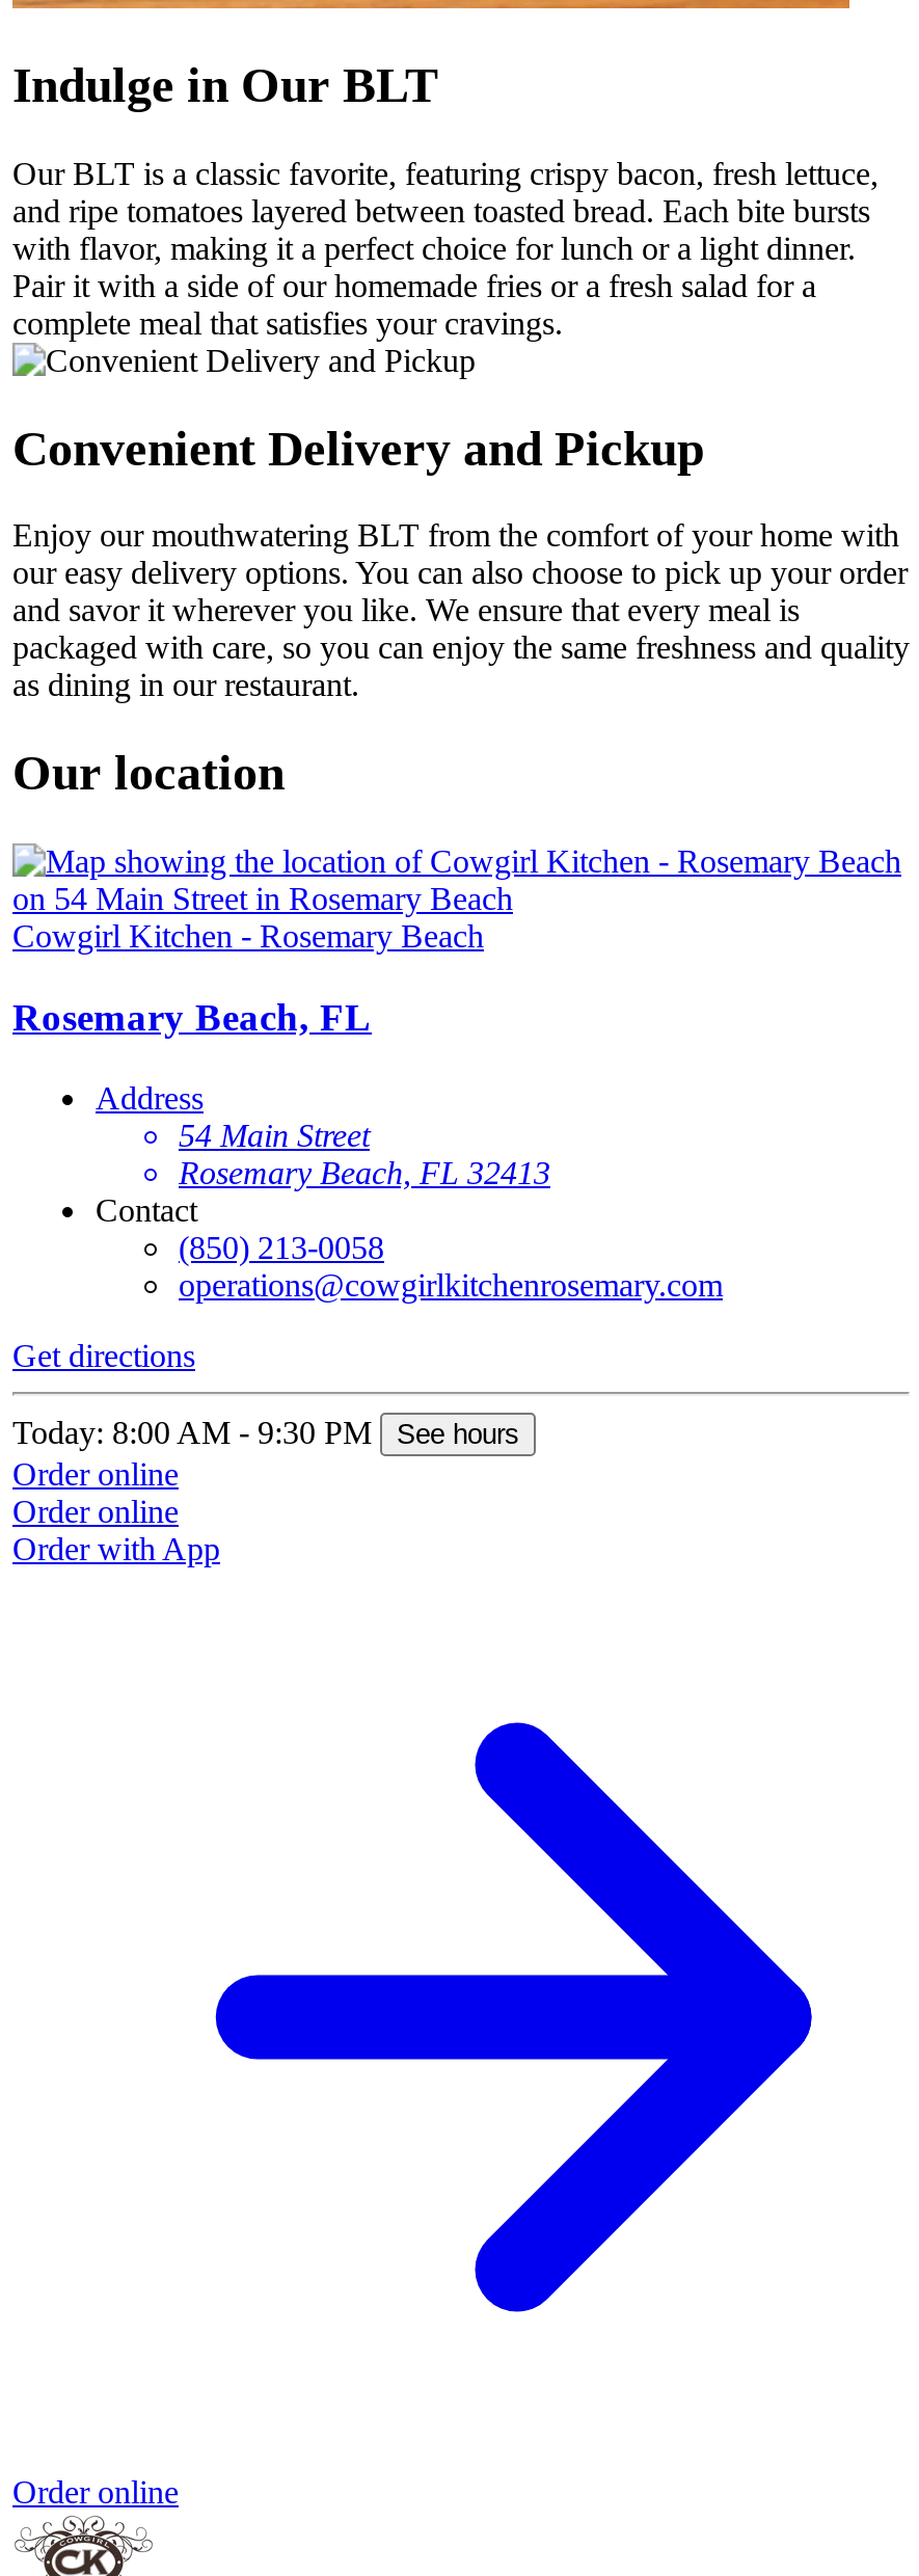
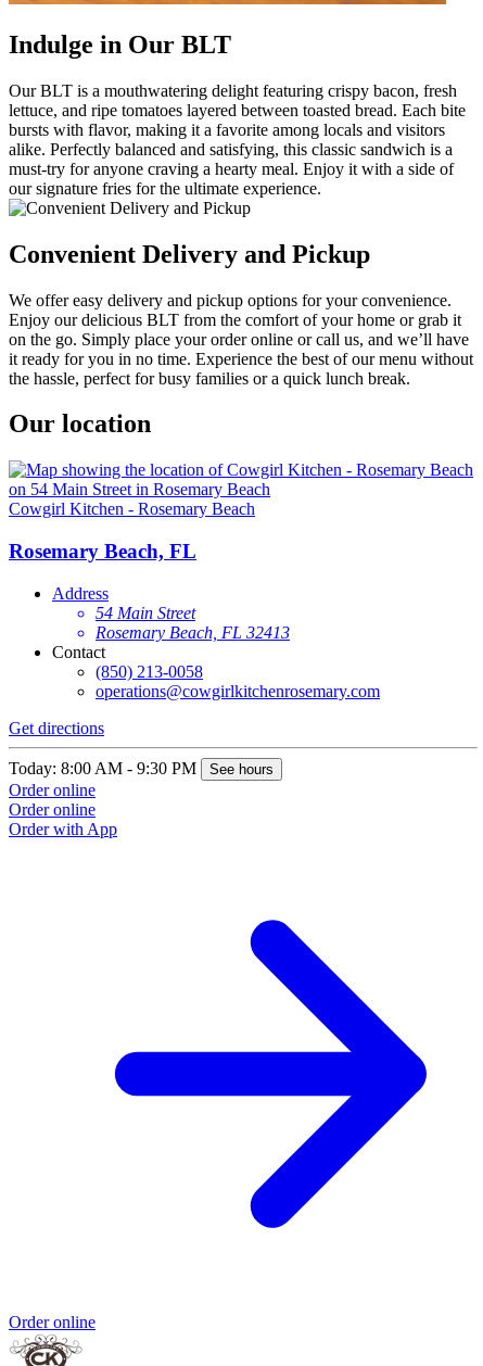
- Our BLT is a classic favorite, featuring crispy bacon, fresh lettuce,
- and ripe tomatoes layered between toasted bread. Each bite bursts
- with flavor, making it a perfect choice for lunch or a light dinner.
- Pair it with a side of our homemade fries or a fresh salad for a
- complete meal that satisfies your cravings.
+ Our BLT is a mouthwatering delight featuring crispy bacon, fresh
+ lettuce, and ripe tomatoes layered between toasted bread. Each bite
+ bursts with flavor, making it a favorite among locals and visitors
+ alike. Perfectly balanced and satisfying, this classic sandwich is a
+ must-try for anyone craving a hearty meal. Enjoy it with a side of
+ our signature fries for the ultimate experience.

- Enjoy our mouthwatering BLT from the comfort of your home with
- our easy delivery options. You can also choose to pick up your order
- and savor it wherever you like. We ensure that every meal is
- packaged with care, so you can enjoy the same freshness and quality
- as dining in our restaurant.
+ We offer easy delivery and pickup options for your convenience.
+ Enjoy our delicious BLT from the comfort of your home or grab it
+ on the go. Simply place your order online or call us, and we’ll have
+ it ready for you in no time. Experience the best of our menu without
+ the hassle, perfect for busy families or a quick lunch break.
